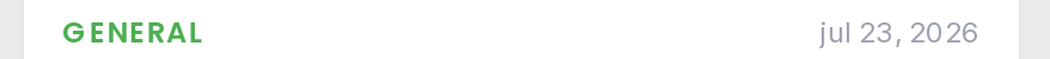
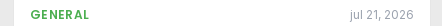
- jul 23, 2026
+ jul 21, 2026
